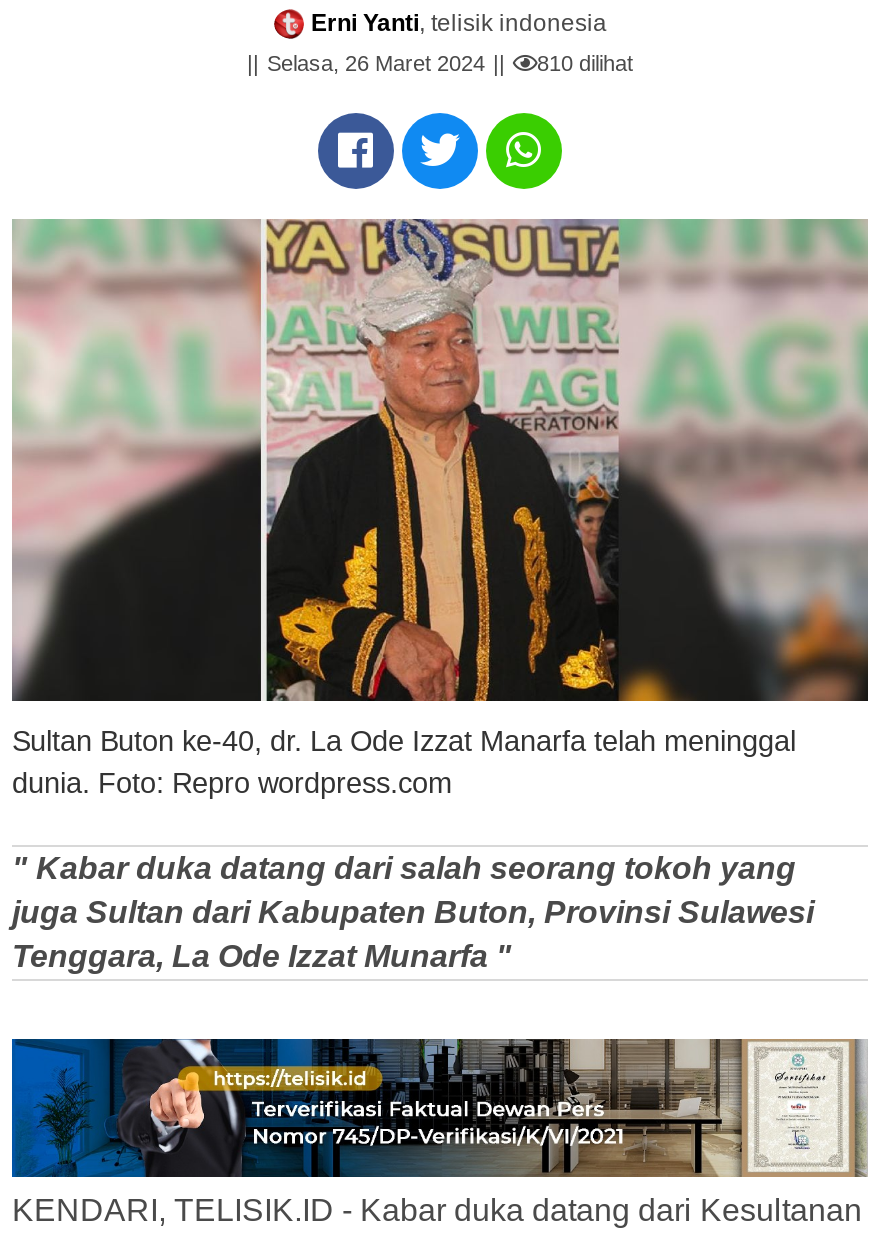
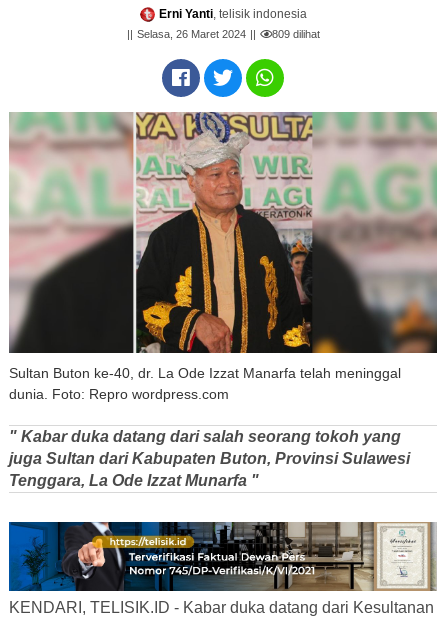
- 810 dilihat
+ 809 dilihat
